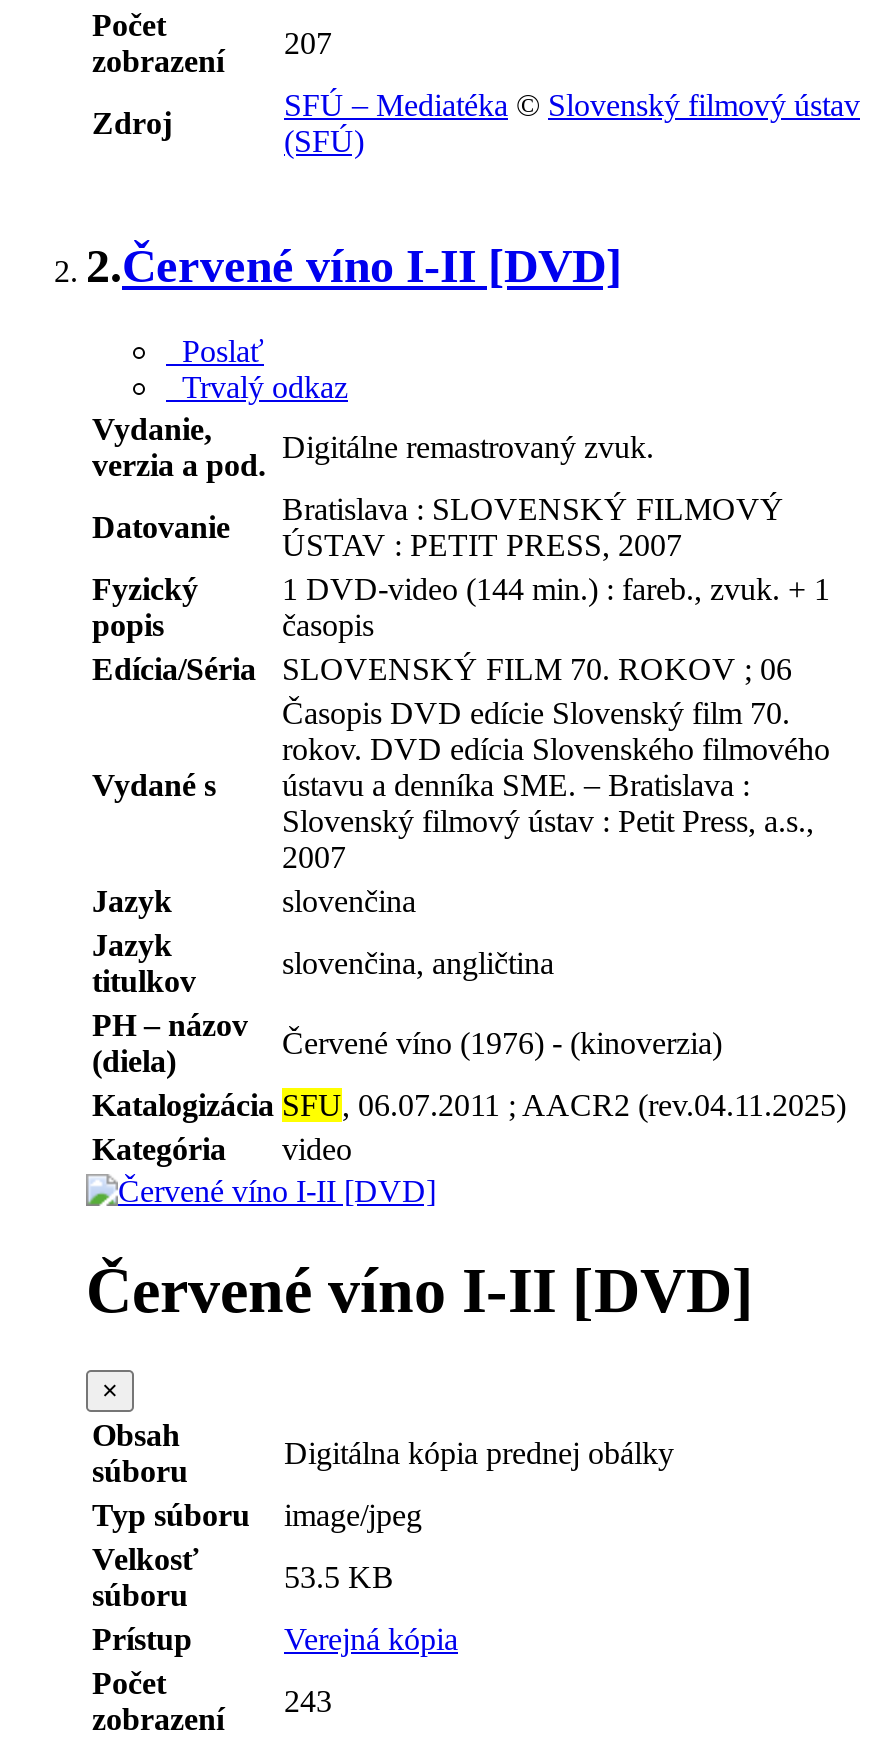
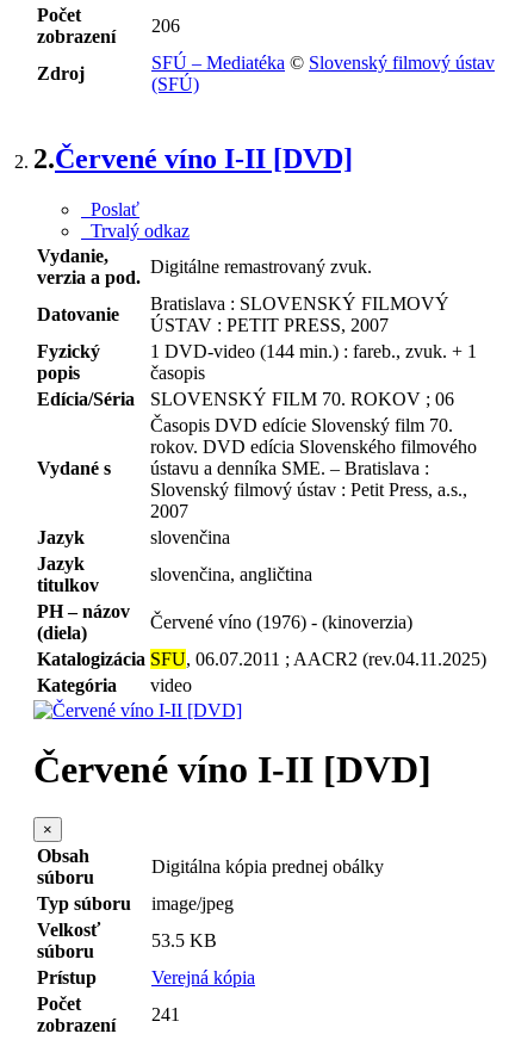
- 207
+ 206

- 243
+ 241
